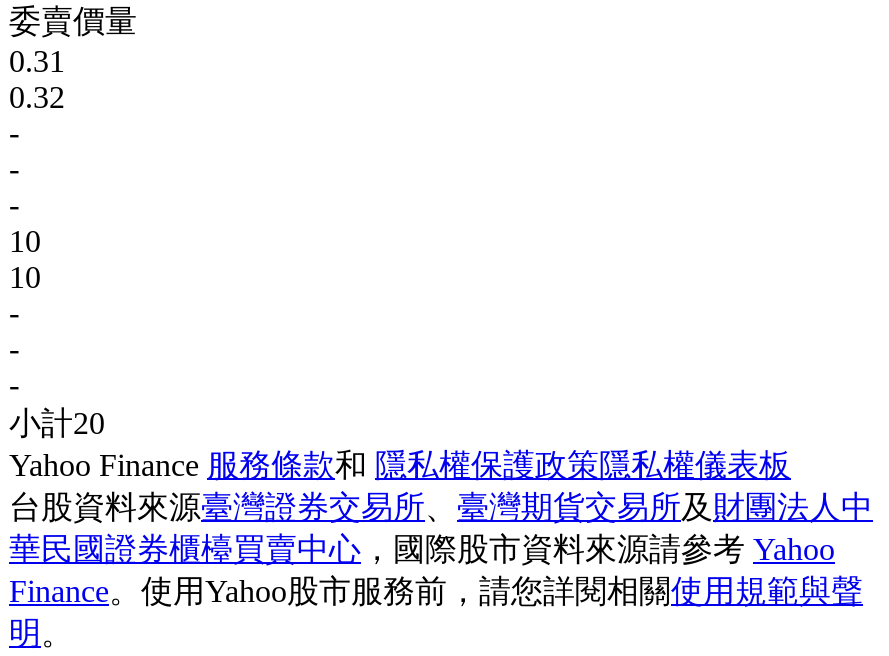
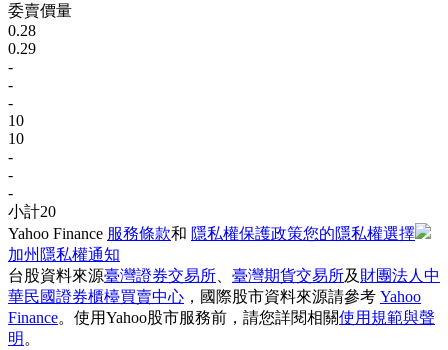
- 0.31
+ 0.28

- 0.32
+ 0.29

- Yahoo Finance 服務條款和隱私權保護政策隱私權儀表板
+ Yahoo Finance 服務條款和隱私權保護政策您的隱私權選擇
+ 加州隱私權通知
